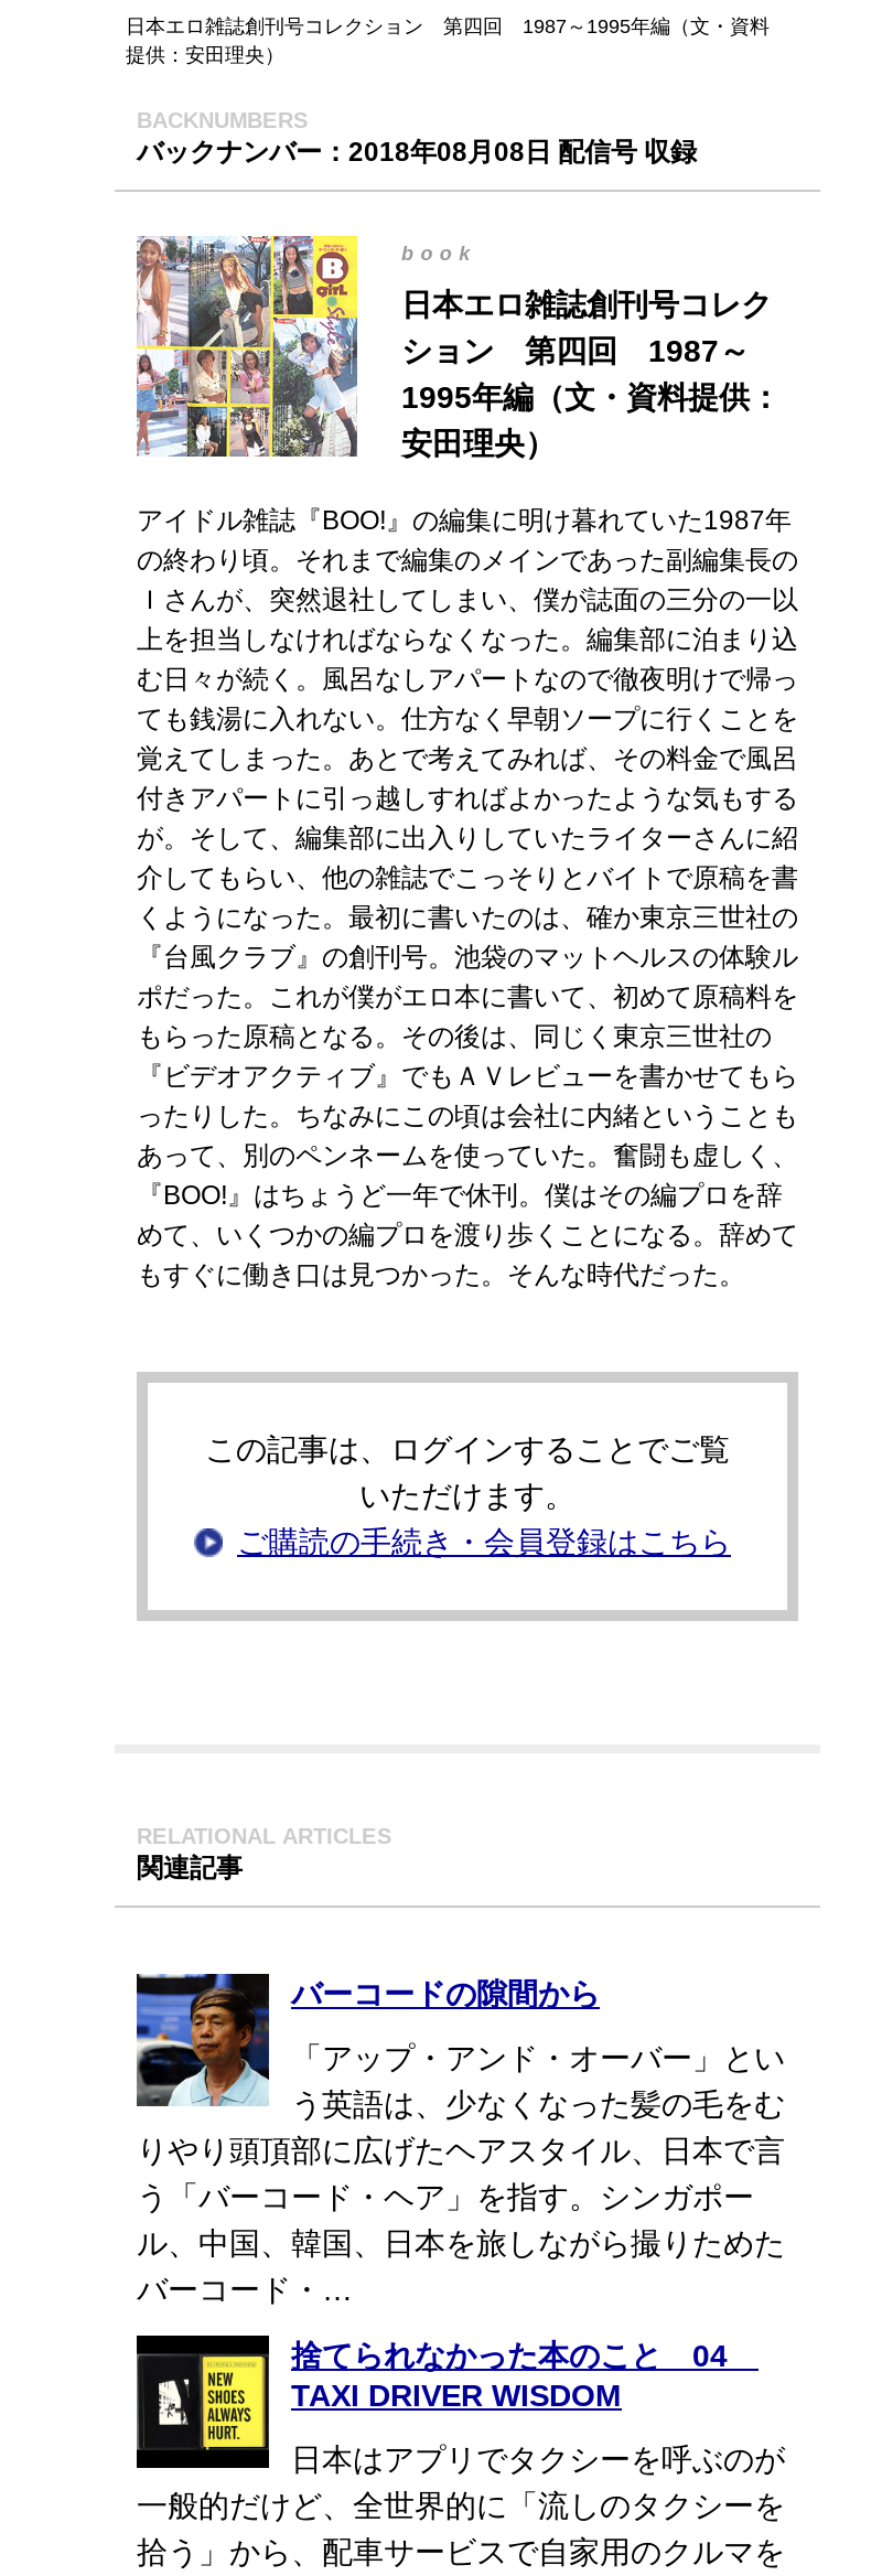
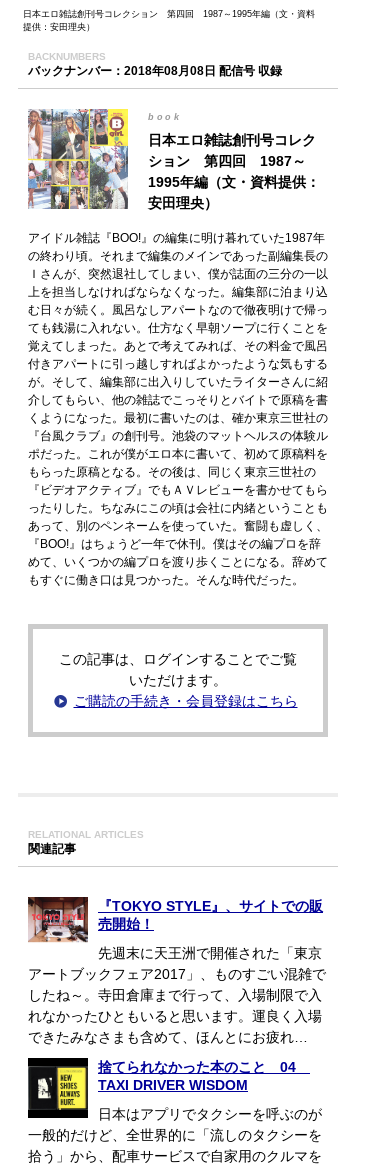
- [image]
- 「アップ・アンド・オーバー」とい
- う英語は、少なくなった髪の毛をむ
- りやり頭頂部に広げたヘアスタイル、日本で言
- う「バーコード・ヘア」を指す。シンガポー
- ル、中国、韓国、日本を旅しながら撮りためた
- バーコード・…
+ [image]
+ 先週末に天王洲で開催された「東京
+ アートブックフェア2017」、ものすごい混雑で
+ したね～。寺田倉庫まで行って、入場制限で入
+ れなかったひともいると思います。運良く入場
+ できたみなさまも含めて、ほんとにお疲れ…

- バーコードの隙間から
+ 『TOKYO STYLE』、サイトでの販
+ 売開始！
